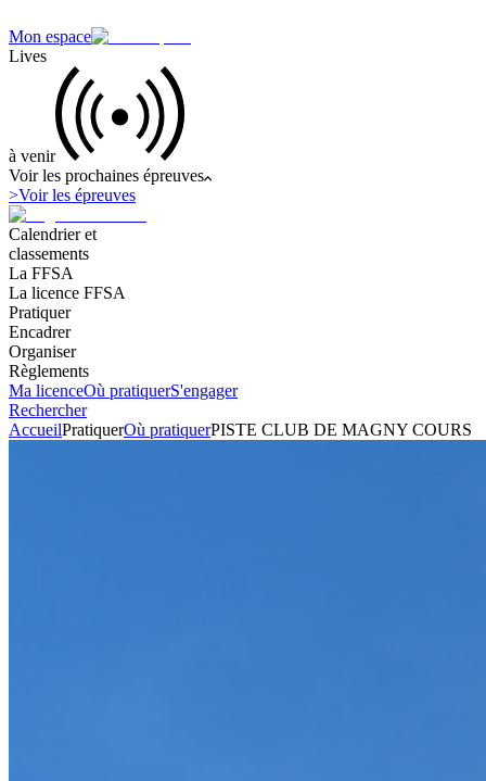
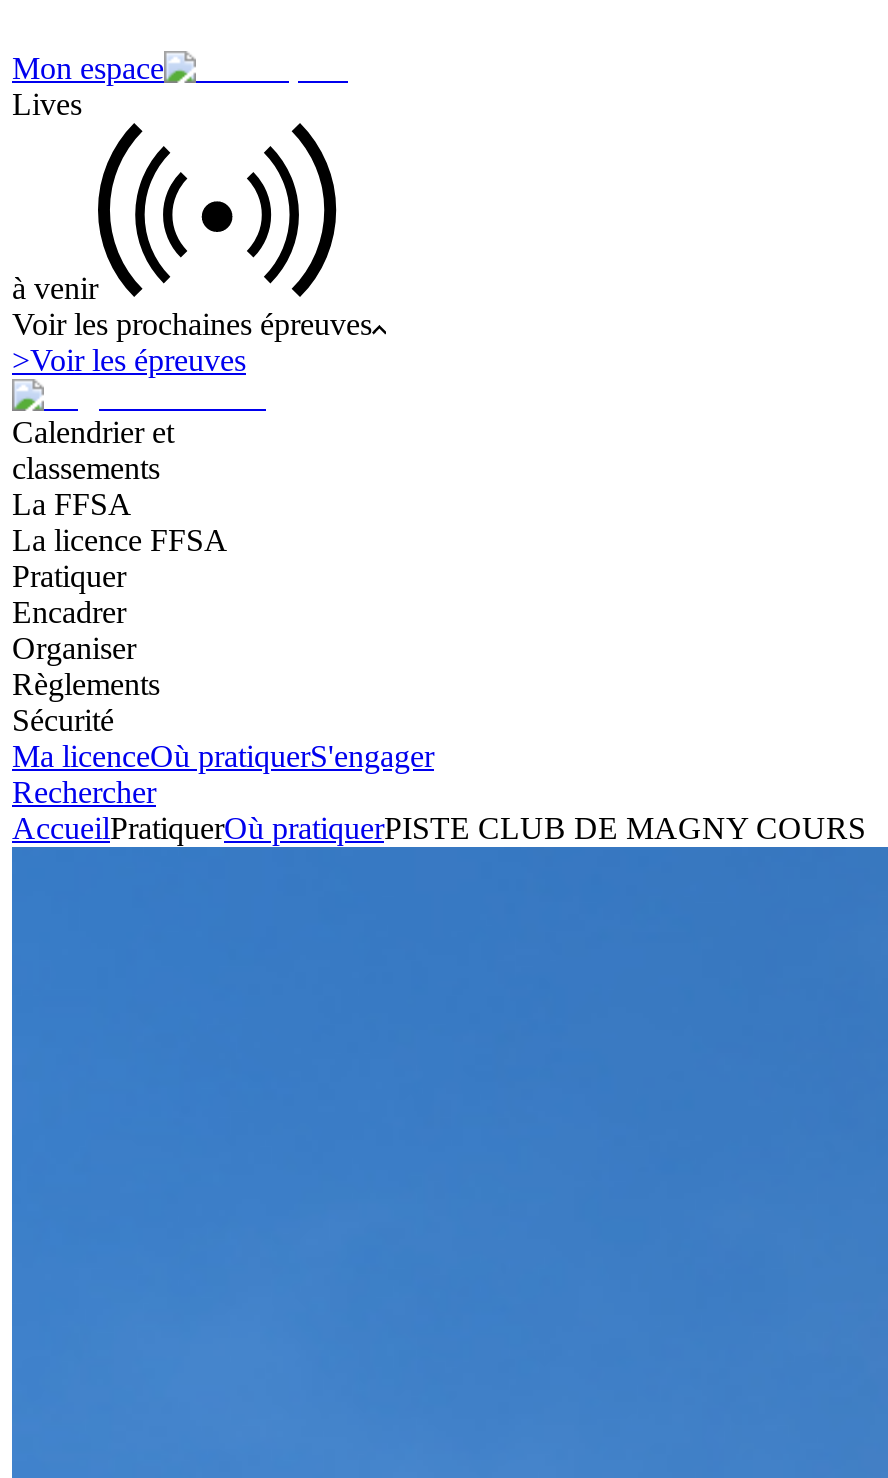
+ Sécurité
